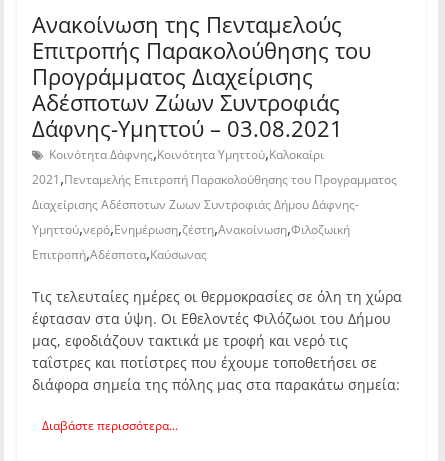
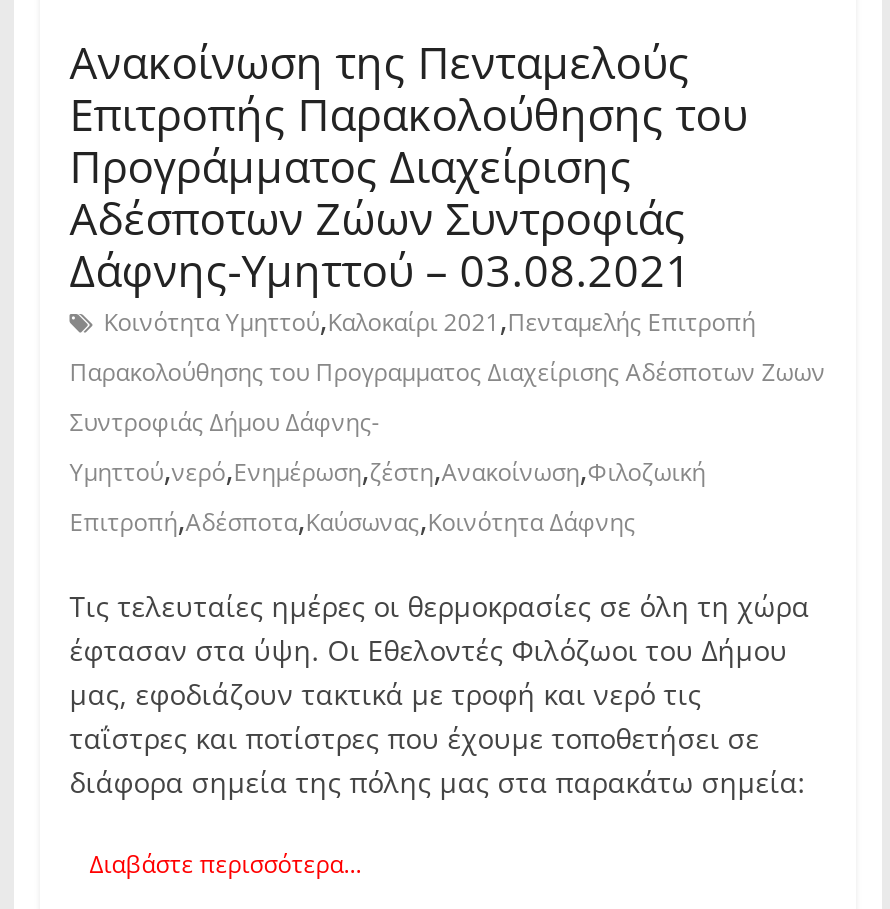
- Κοινότητα Δάφνης,Κοινότητα Υμηττού,Καλοκαίρι
- 2021, Πενταμελής Επιτροπή Παρακολούθησης του Προγραμματος
- Διαχείρισης Αδέσποτων Ζωων Συντροφιάς Δήμου Δάφνης-
+ Κοινότητα Υμηττού,Καλοκαίρι 2021, Πενταμελής Επιτροπή
+ Παρακολούθησης του Προγραμματος Διαχείρισης Αδέσποτων Ζωων
+ Συντροφιάς Δήμου Δάφνης-

- Επιτροπή,Αδέσποτα,Καύσωνας
+ Επιτροπή,Αδέσποτα,Καύσωνας,Κοινότητα Δάφνης
